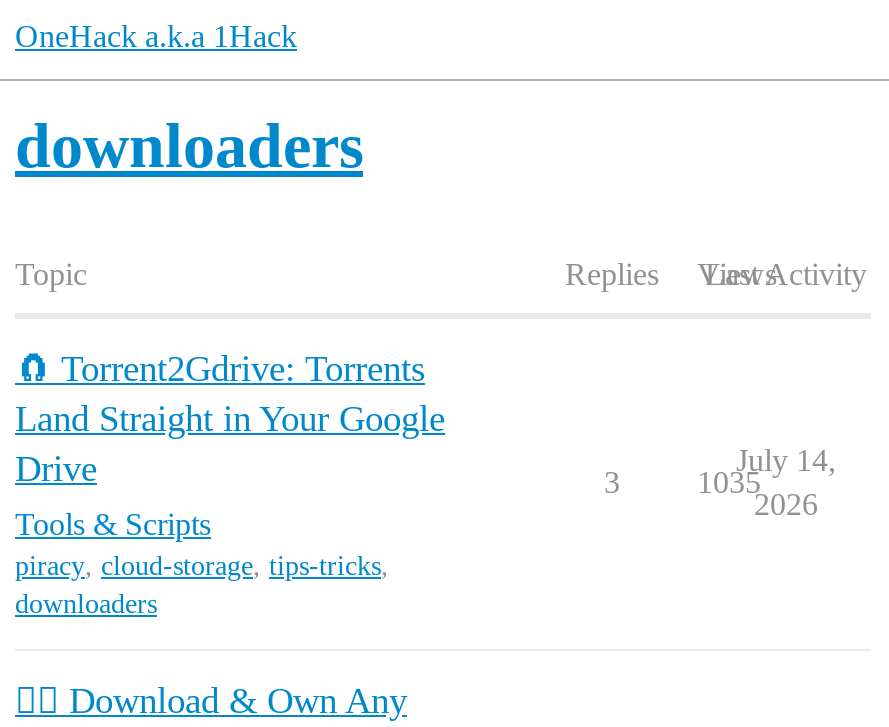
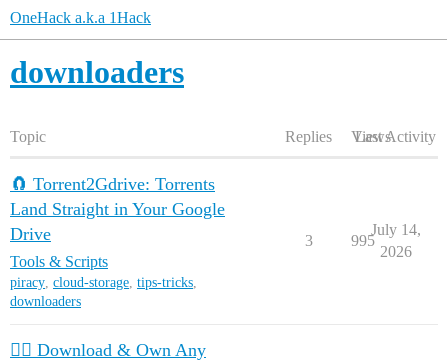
- 1035
+ 995
